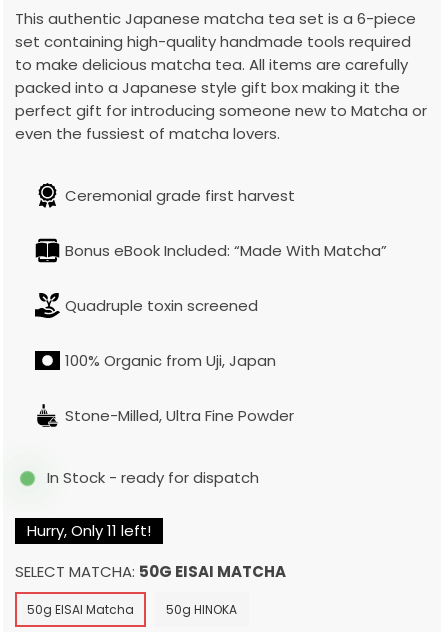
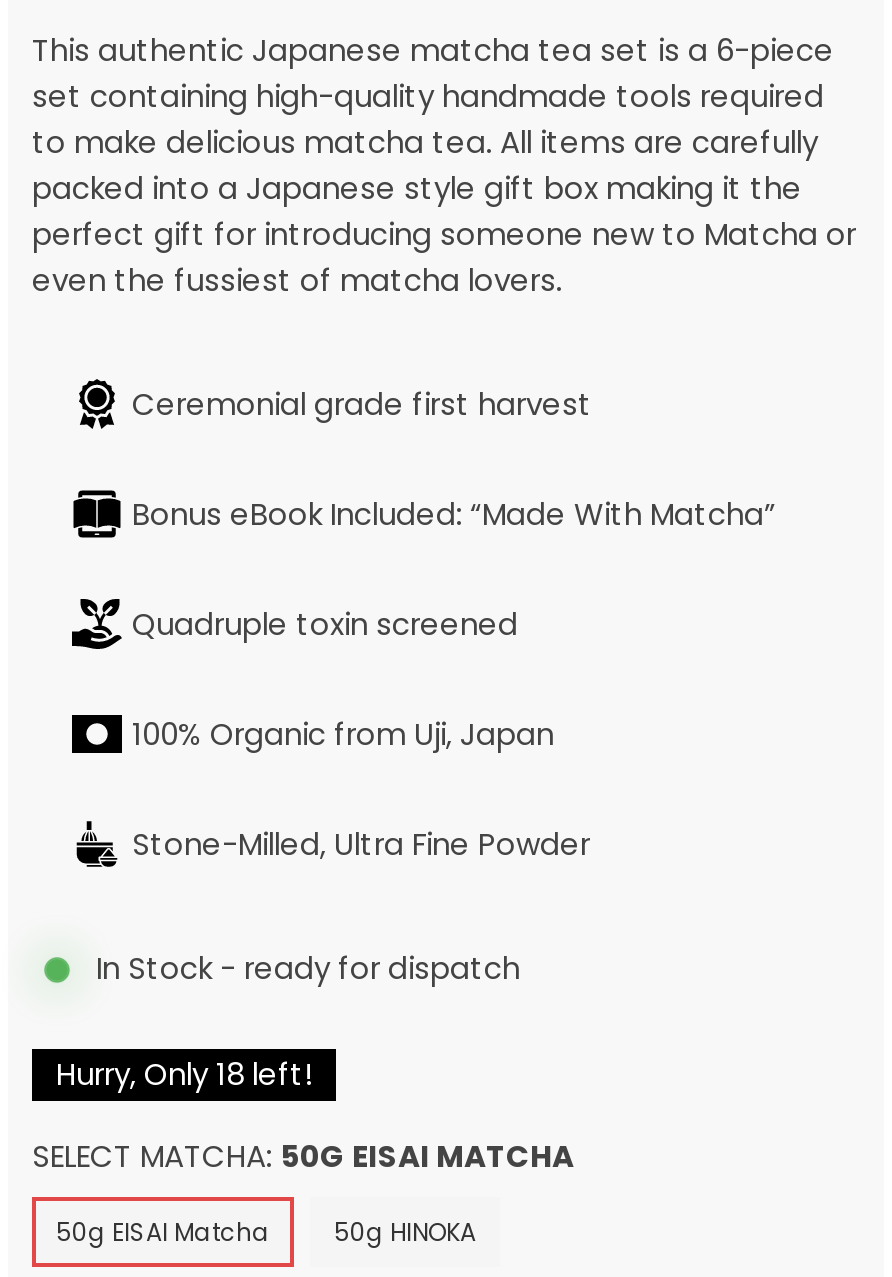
- Hurry, Only 11 left!
+ Hurry, Only 18 left!
